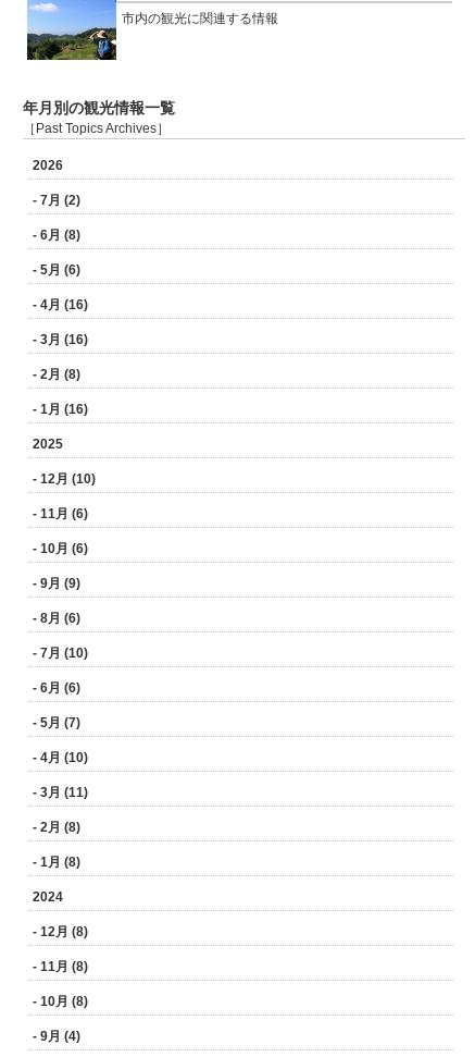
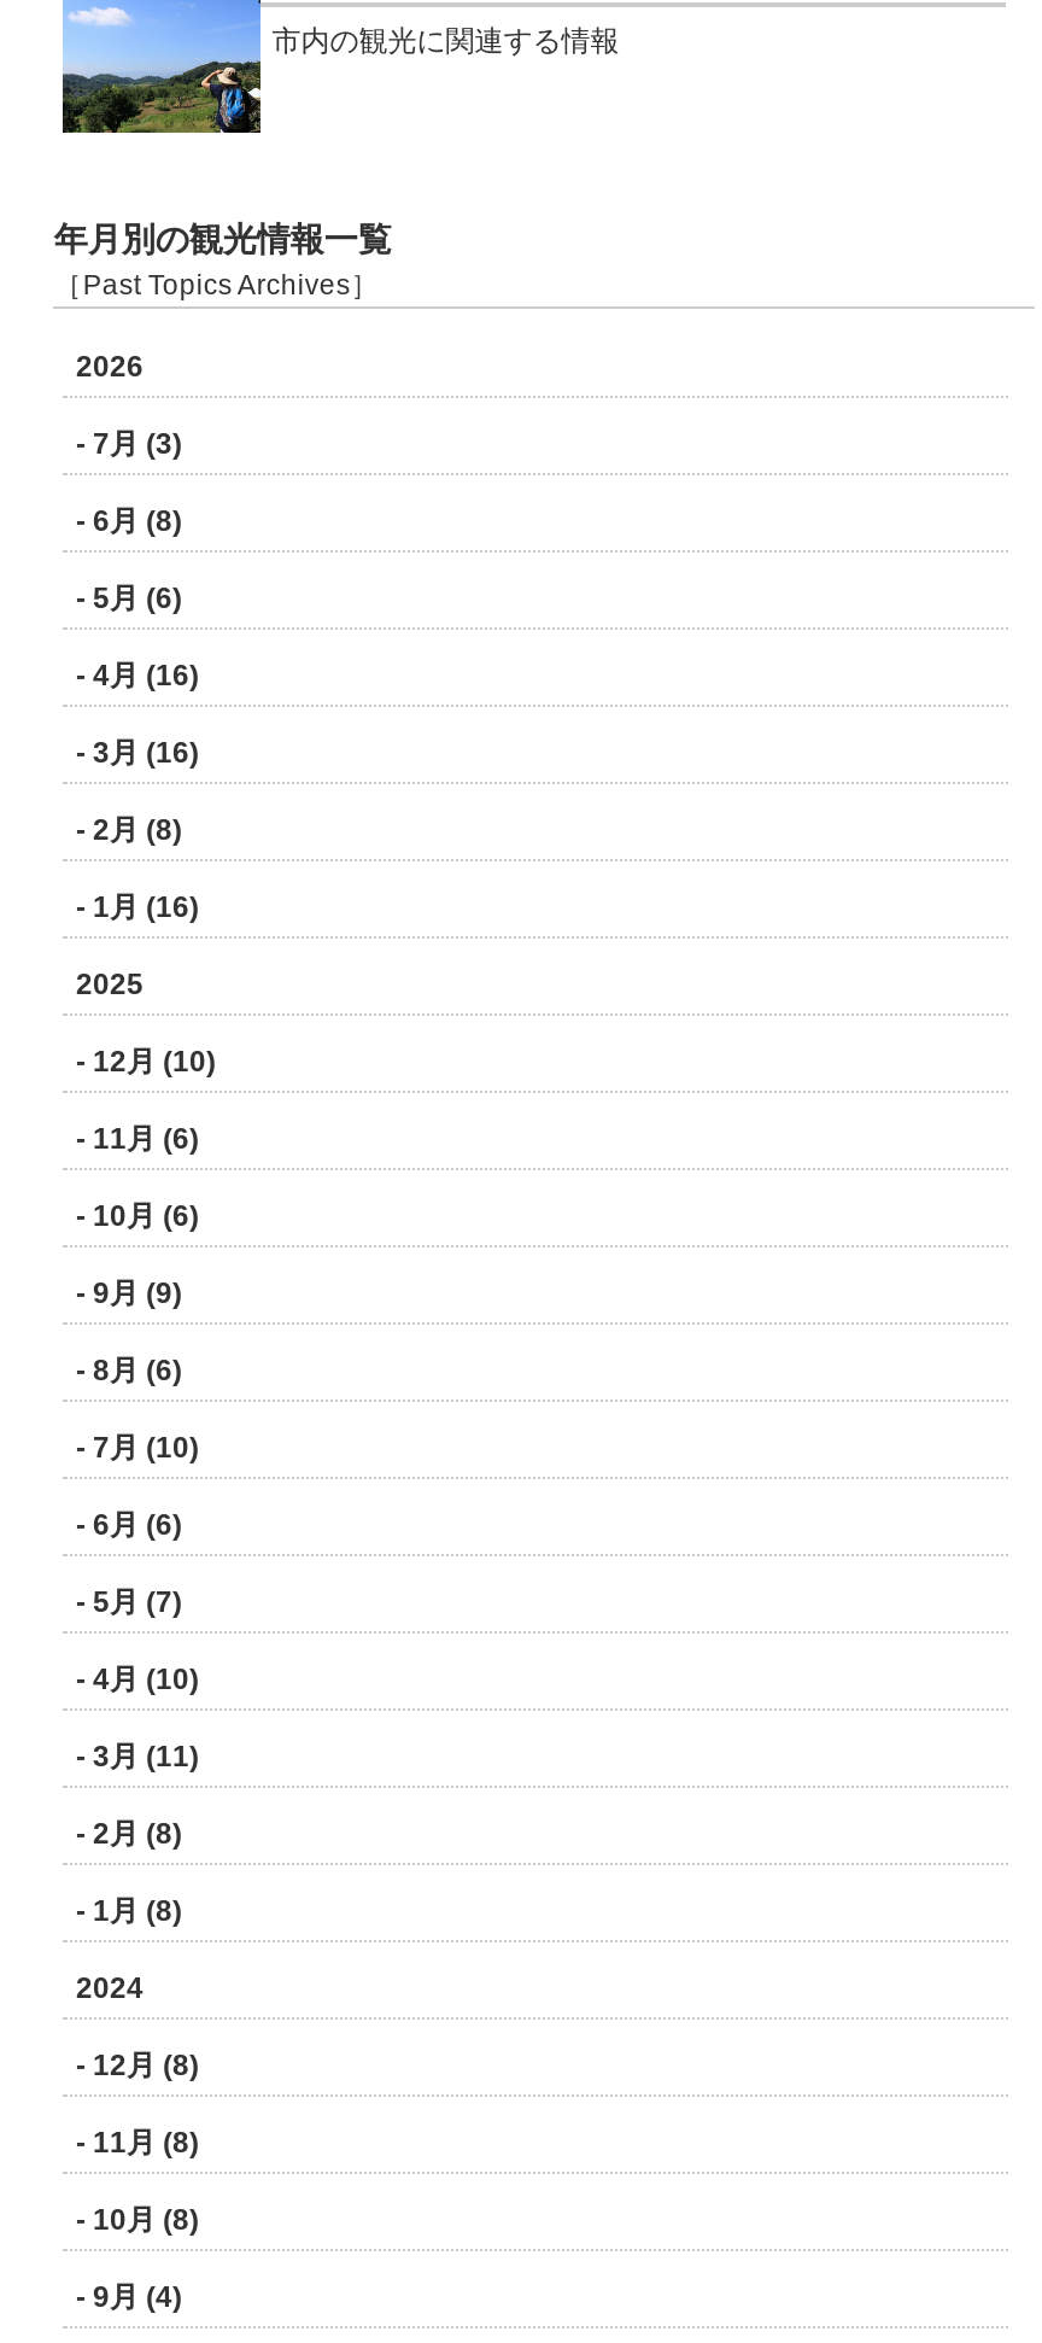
- - 7月 (2)
+ - 7月 (3)
